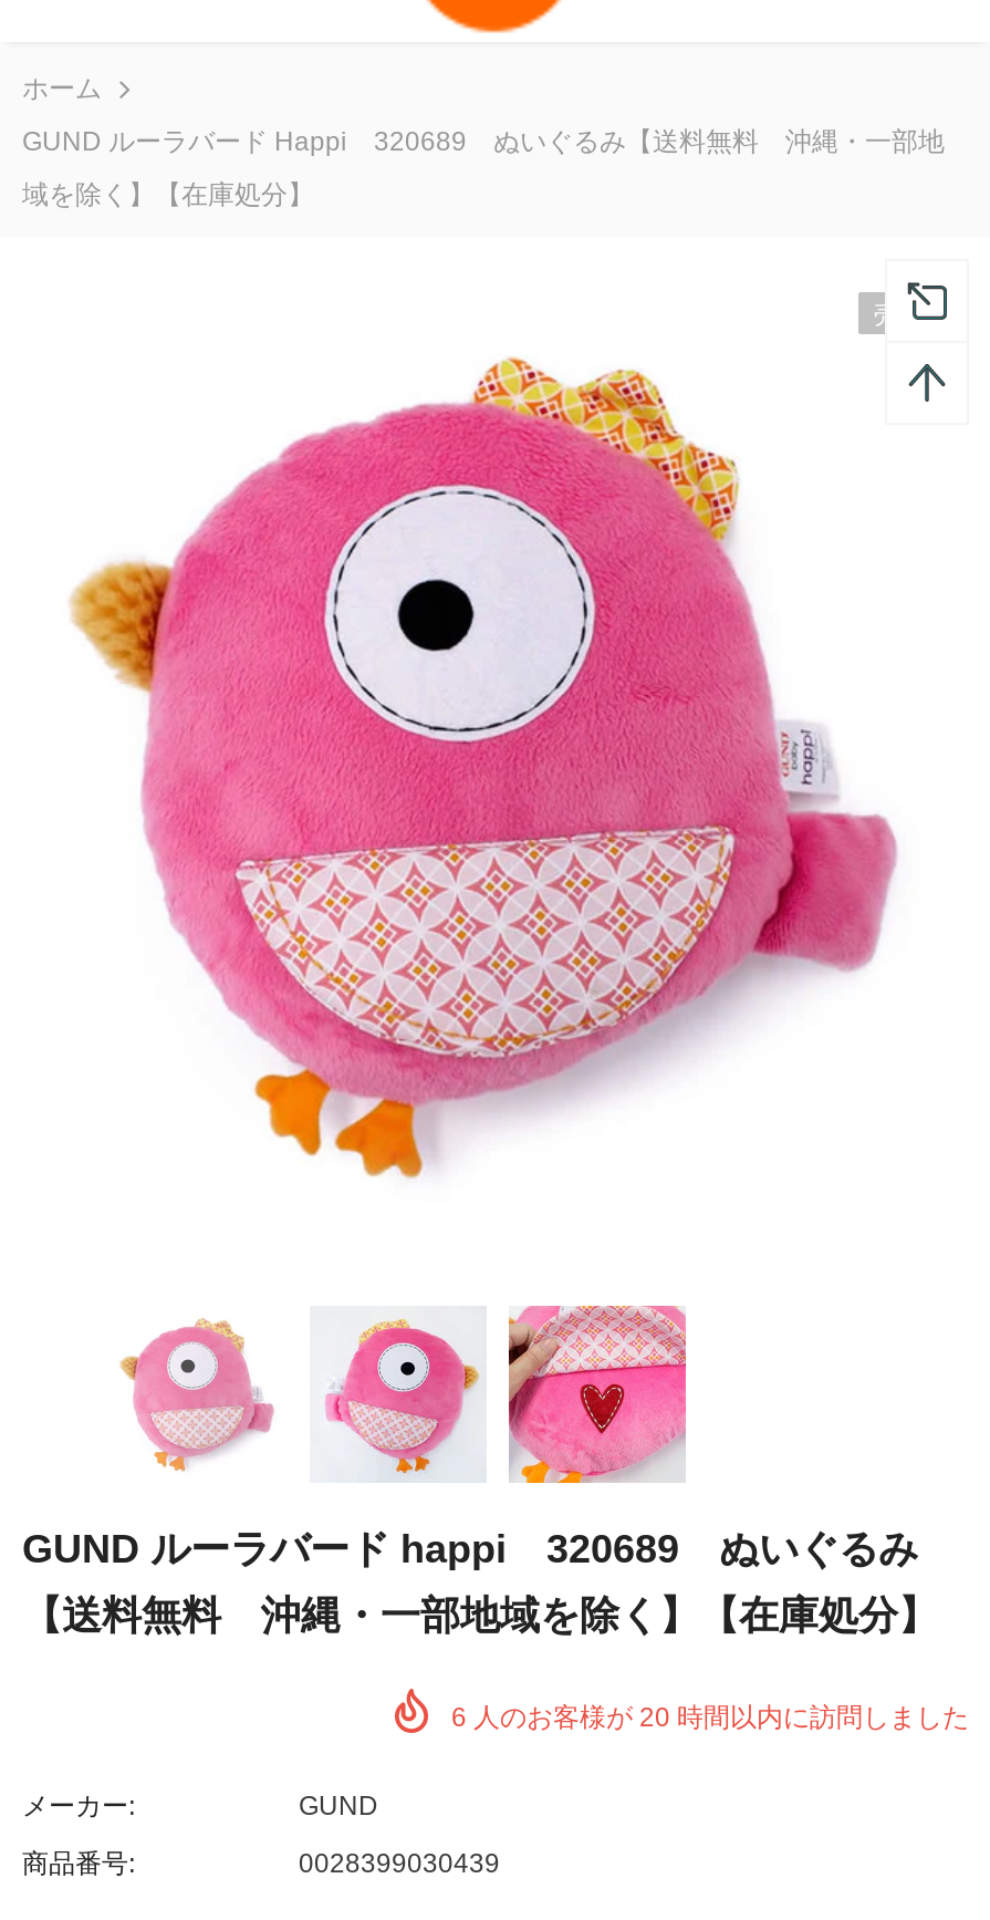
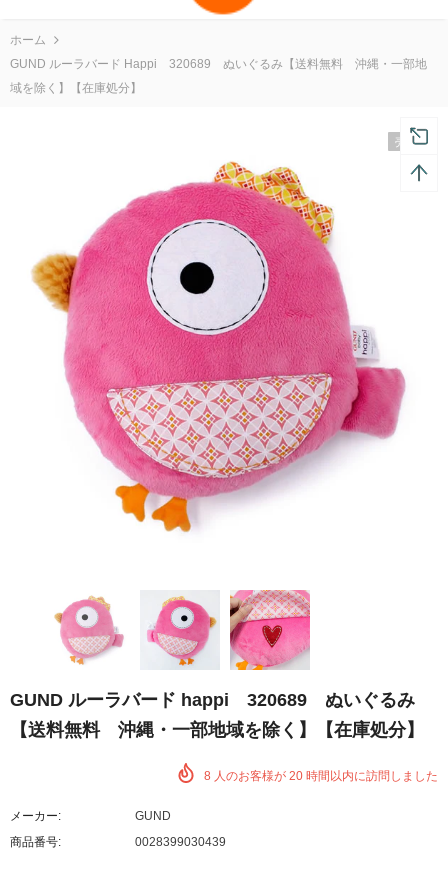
- 6 人のお客様が20 時間以内に訪問しました
+ 8 人のお客様が20 時間以内に訪問しました
